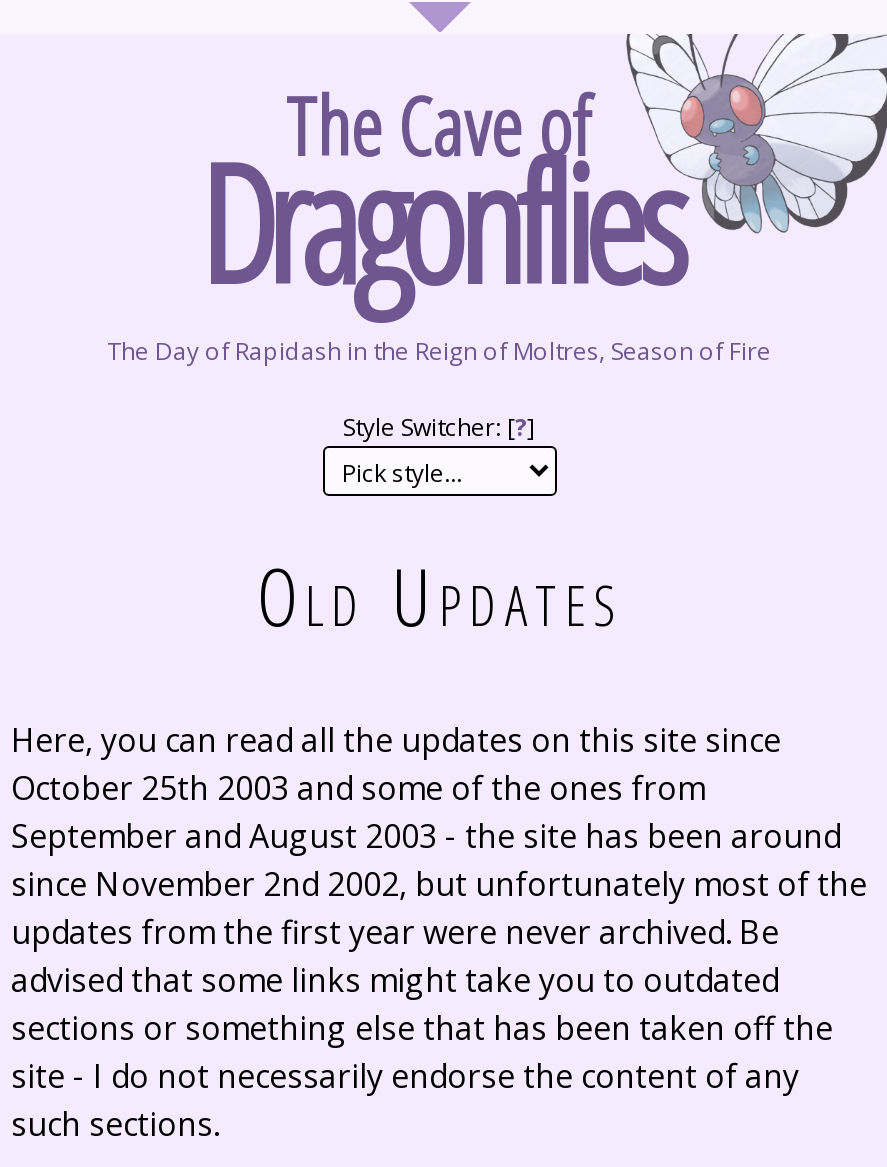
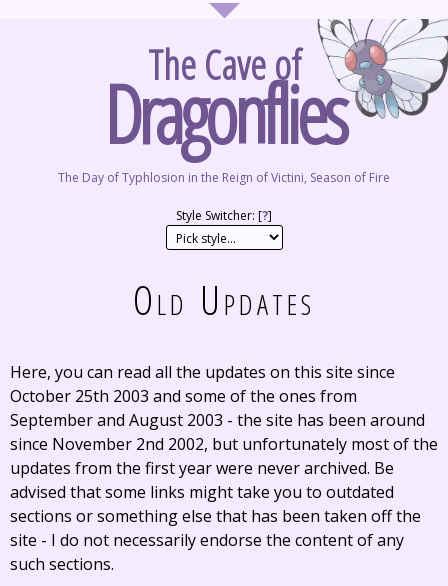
- The Day of Rapidash in the Reign of Moltres, Season of Fire
+ The Day of Typhlosion in the Reign of Victini, Season of Fire
